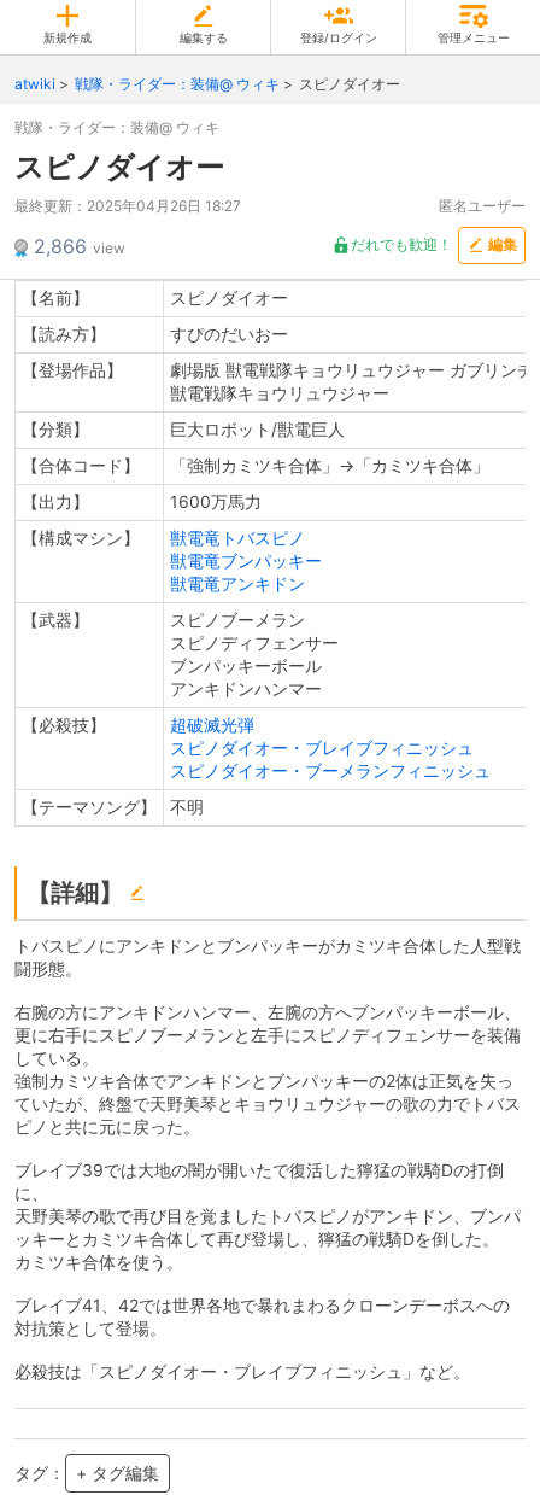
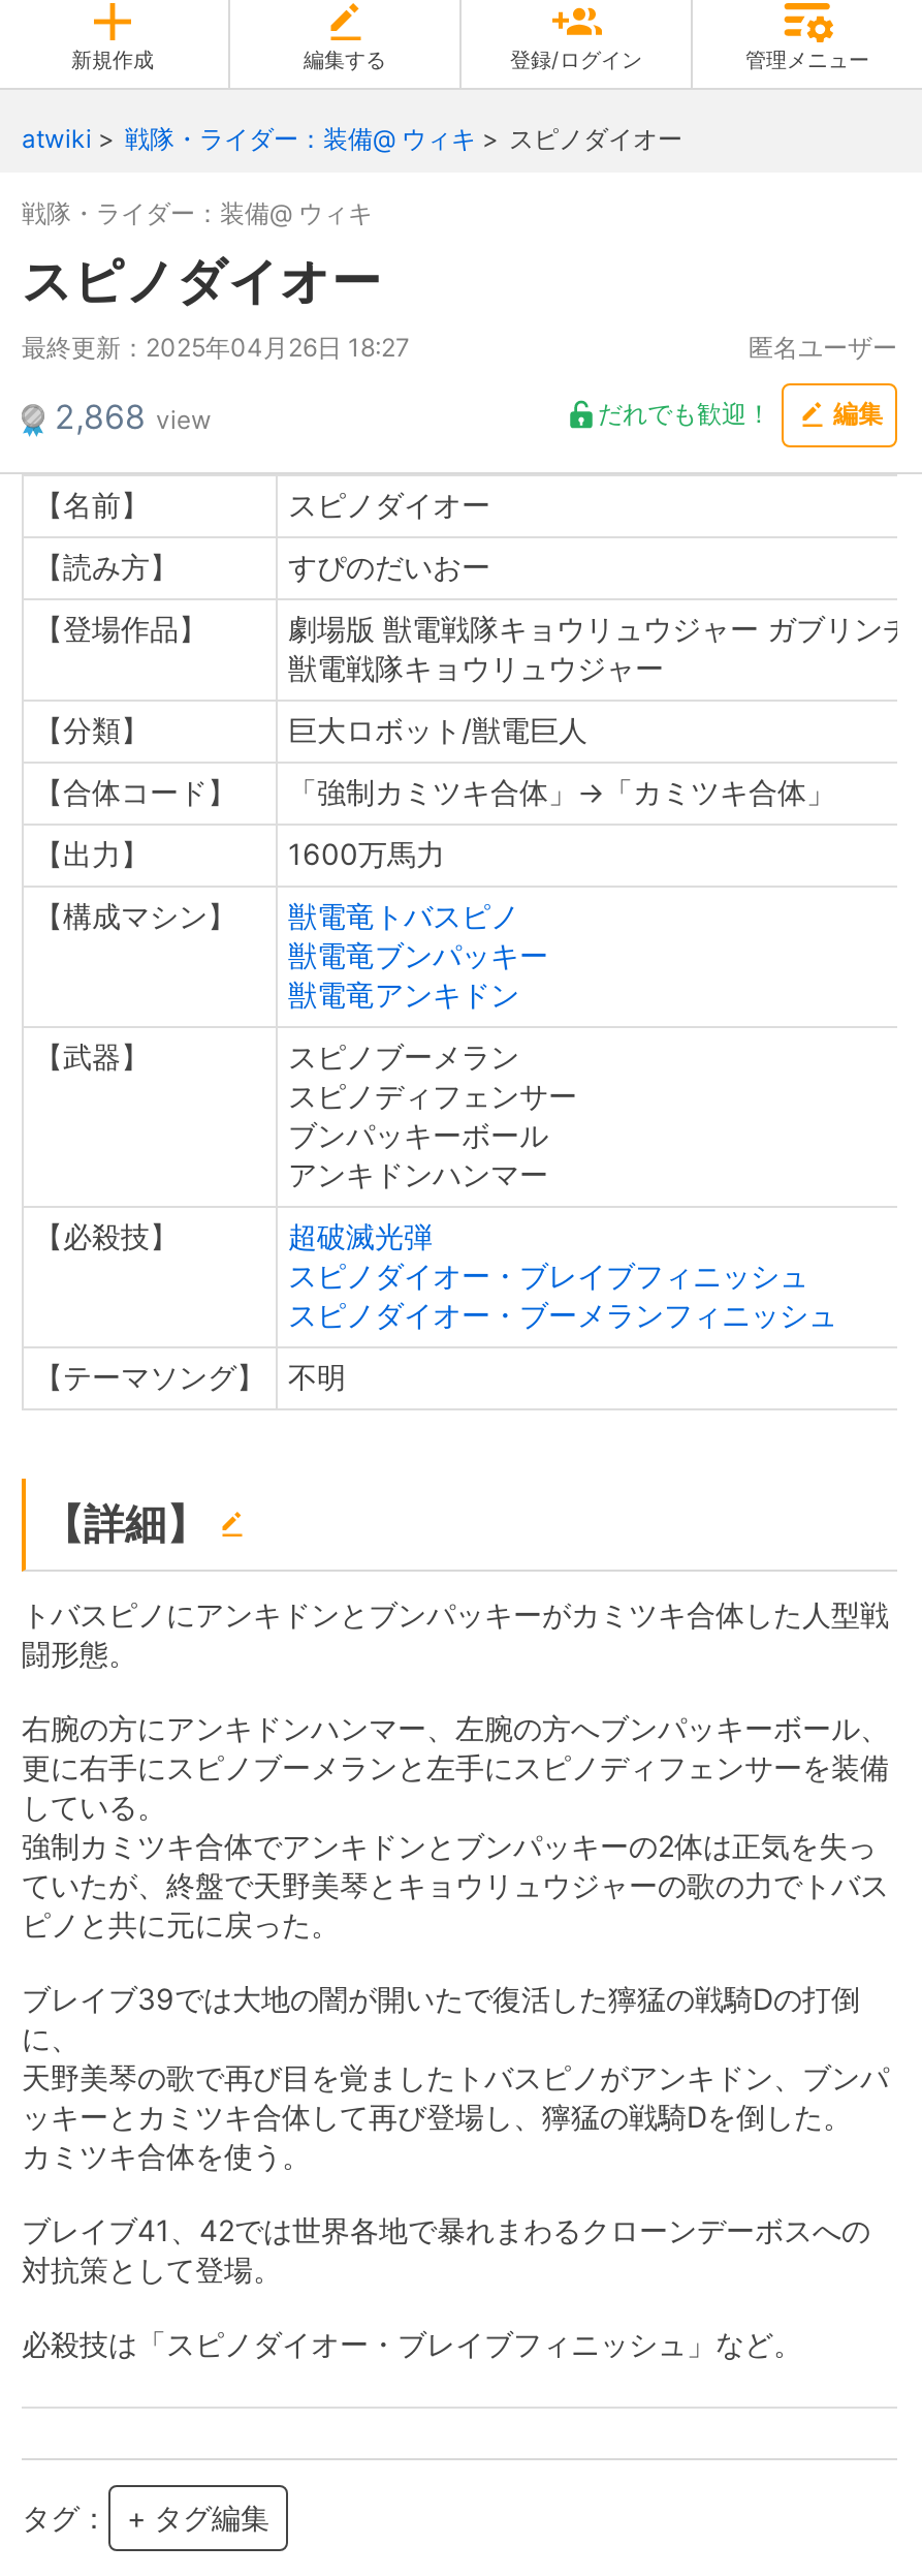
- 2,866 view
+ 2,868 view
